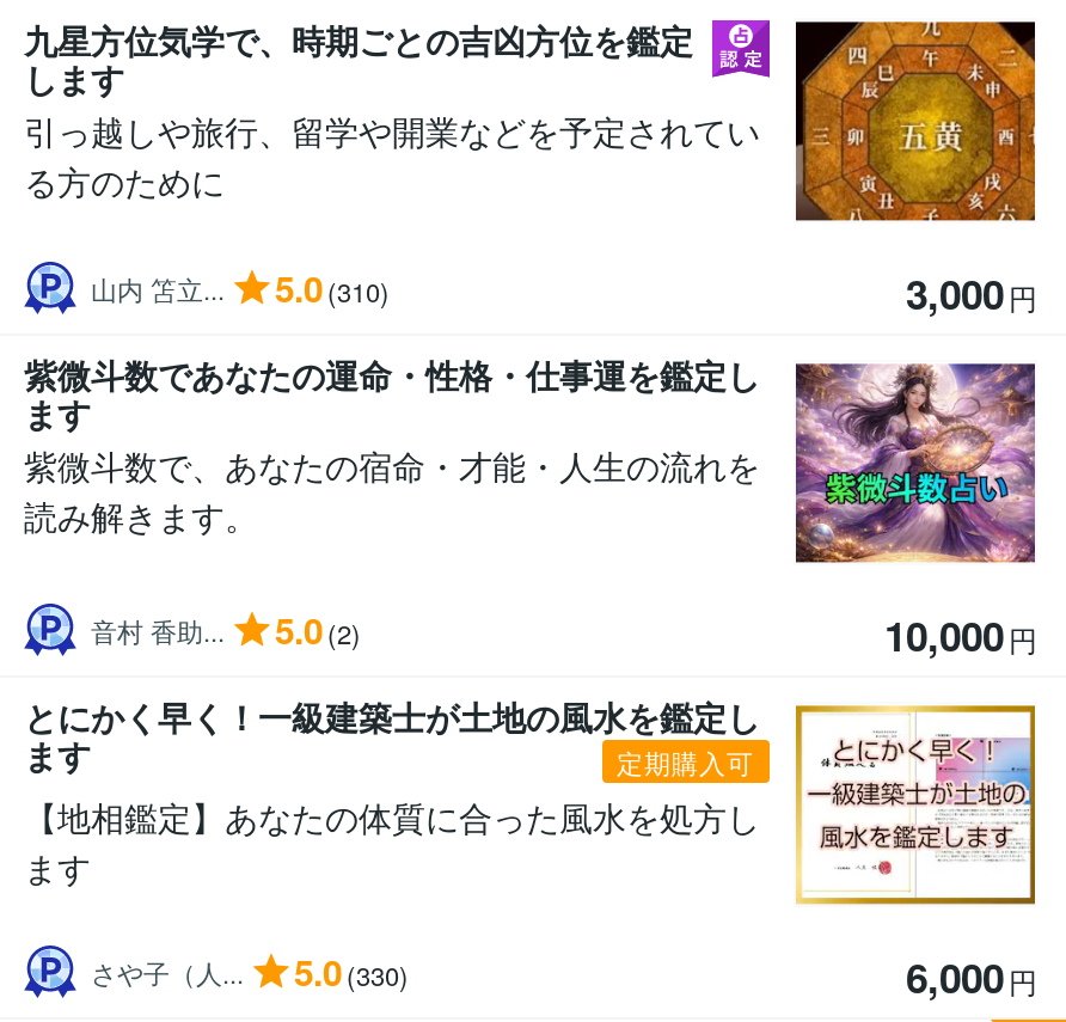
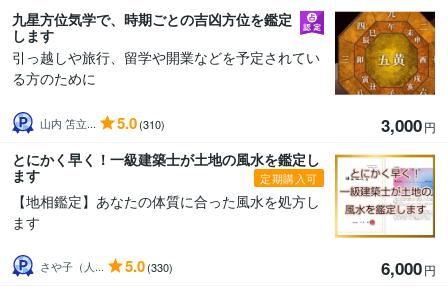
- [image]
- 紫微斗数であなたの運命・性格・仕事運を鑑定し
- ます
- 紫微斗数で、あなたの宿命・才能・人生の流れを
- 読み解きます。
- 音村 香助...
- 5.0 (2)
- 10,000 円
